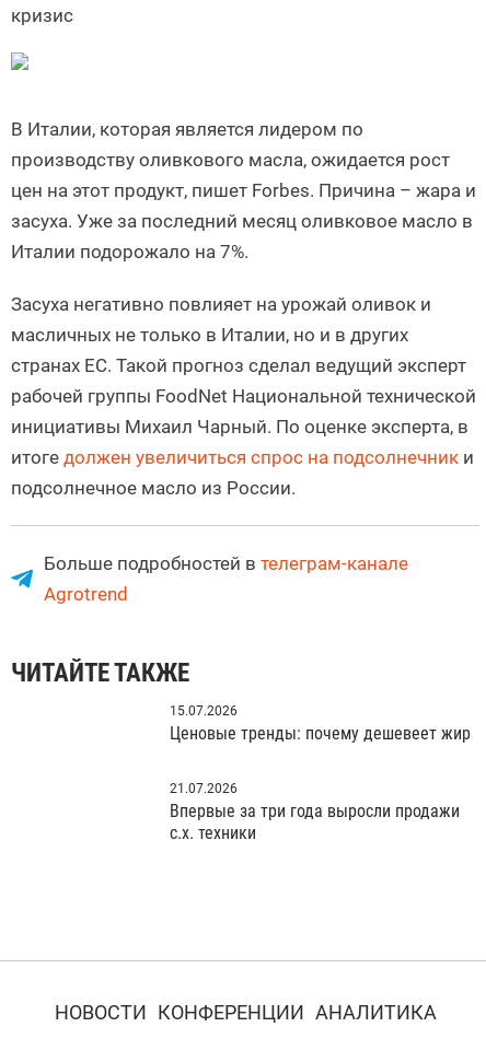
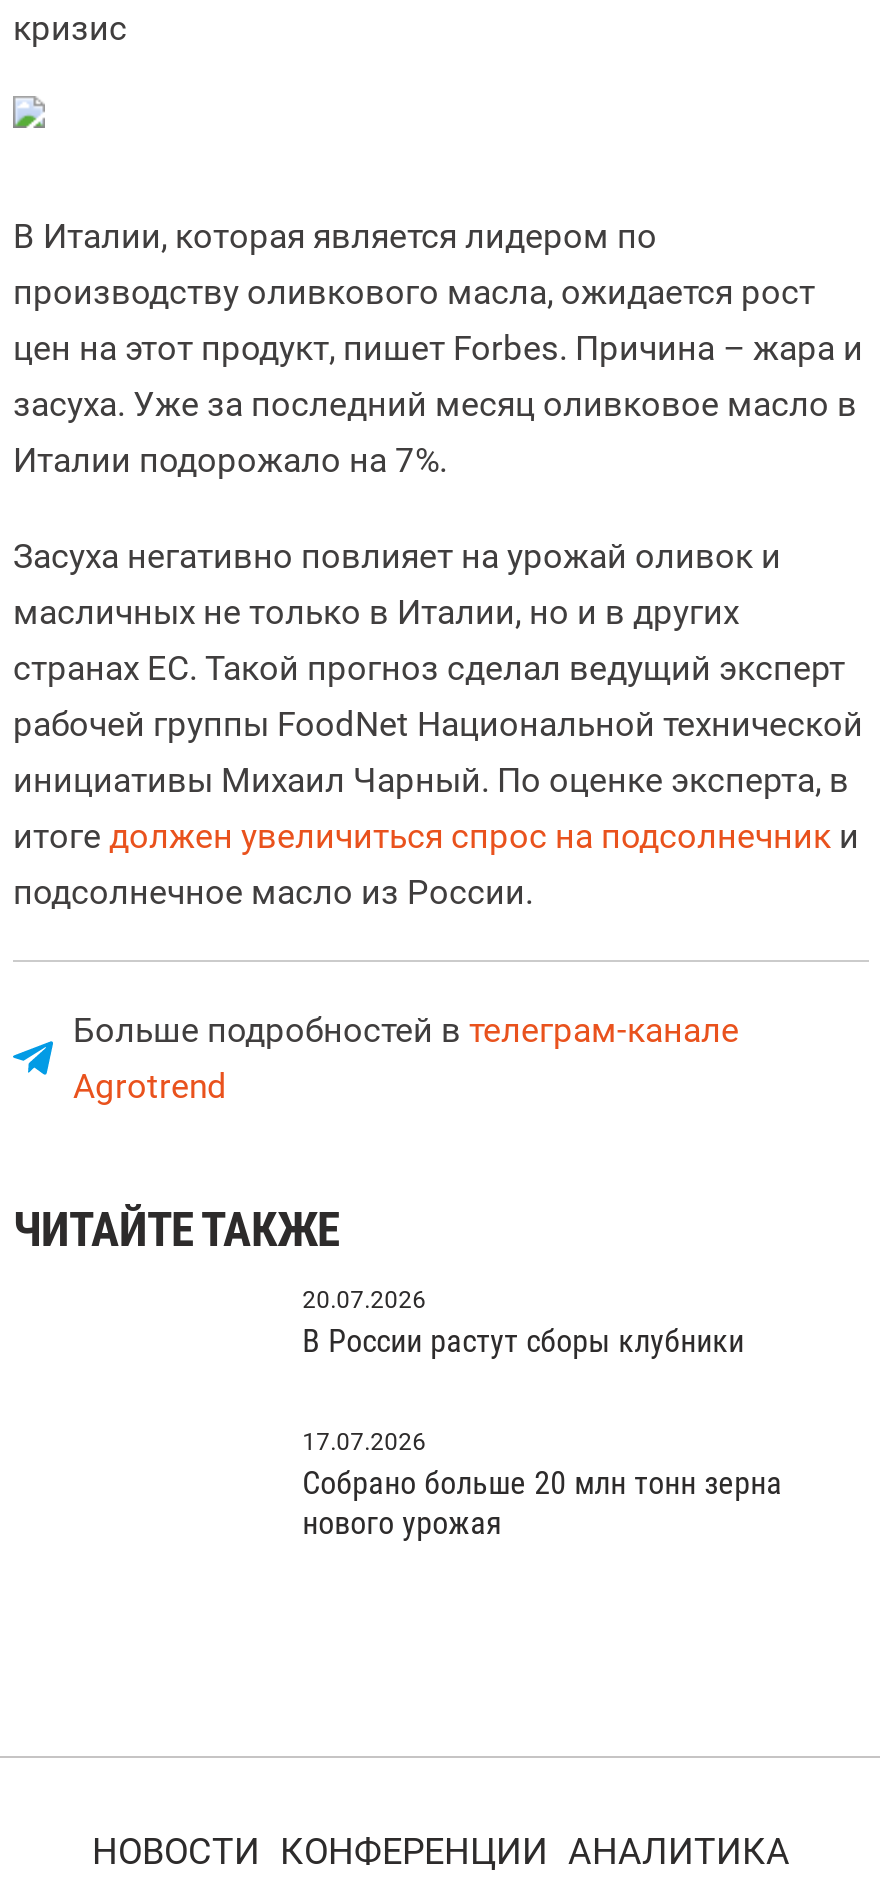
- 15.07.2026
+ 20.07.2026

- Ценовые тренды: почему дешевеет жир
+ В России растут сборы клубники

- 21.07.2026
+ 17.07.2026

- Впервые за три года выросли продажи
- с.х. техники
+ Собрано больше 20 млн тонн зерна
+ нового урожая
